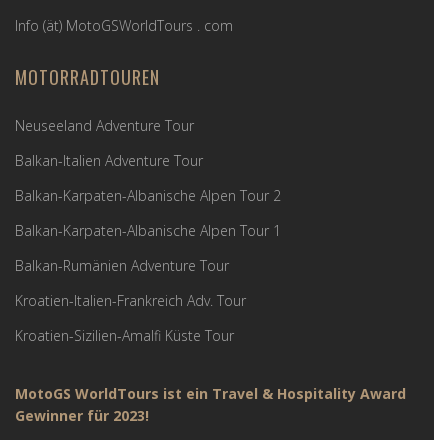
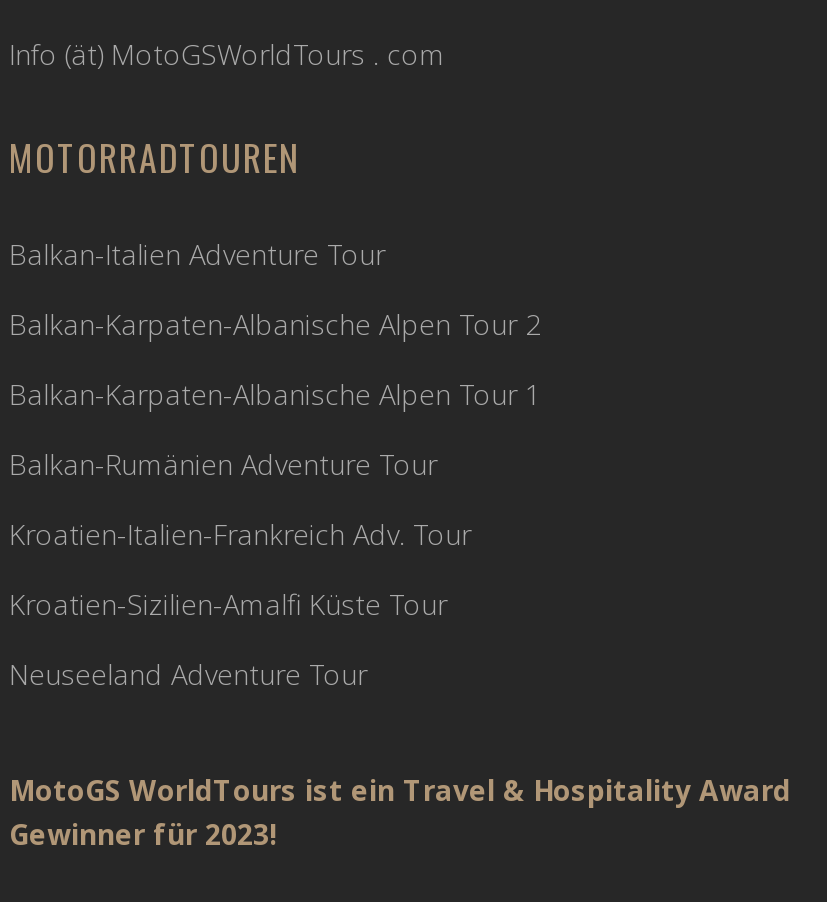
moved down: Neuseeland Adventure Tour

moved up: Balkan-Italien Adventure Tour | Balkan-Karpaten-Albanische Alpen Tour 2 | Balkan-Karpaten-Albanische Alpen Tour 1 | Balkan-Rumänien Adventure Tour | Kroatien-Italien-Frankreich Adv. Tour | Kroatien-Sizilien-Amalfi Küste Tour
